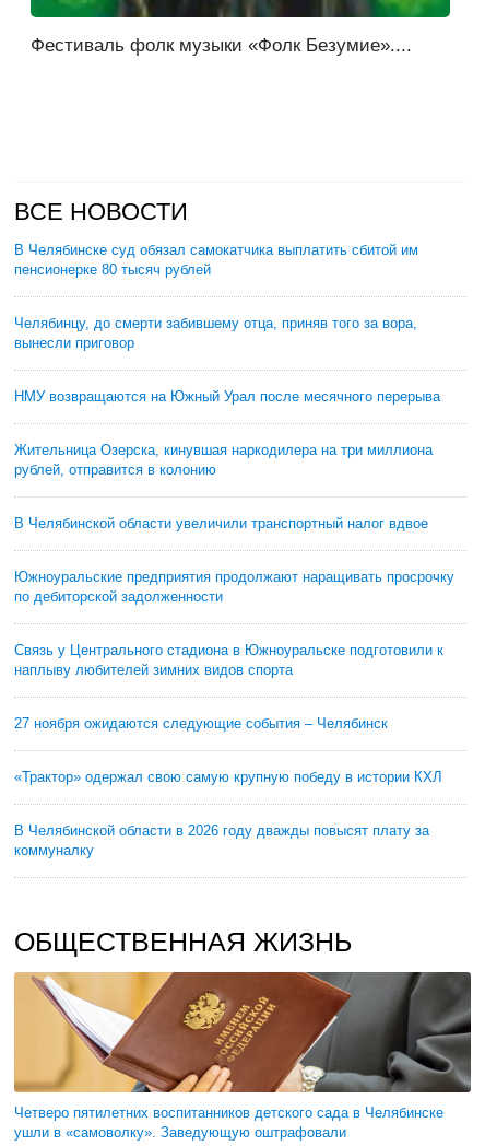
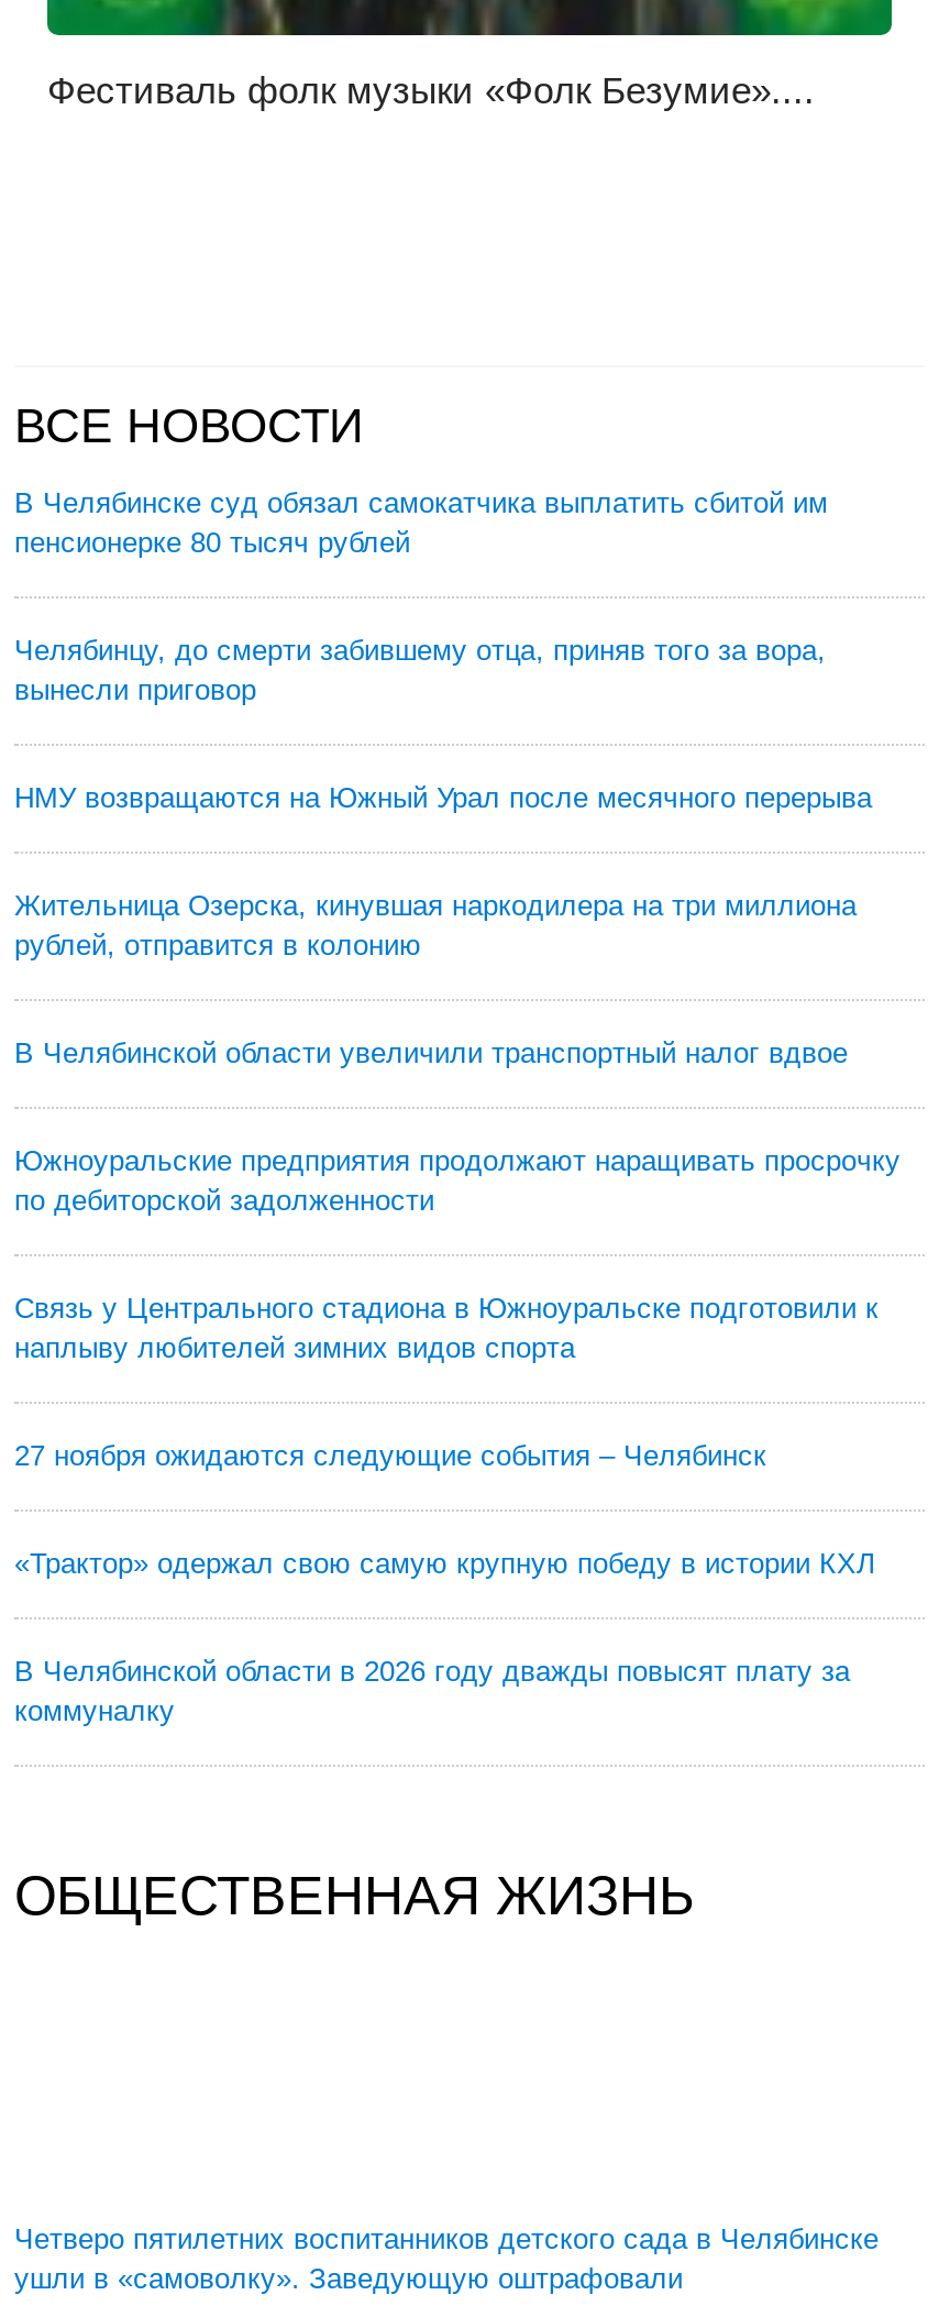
- [image]
